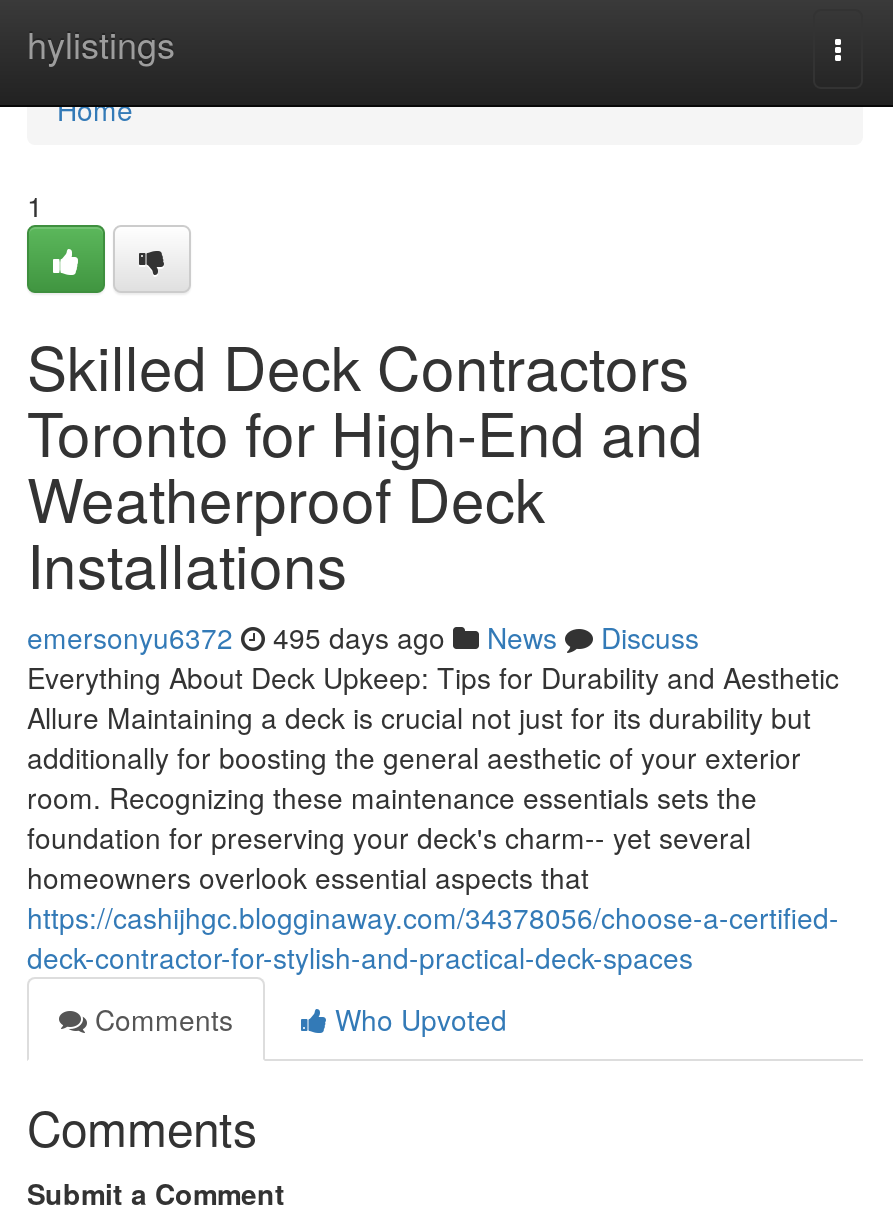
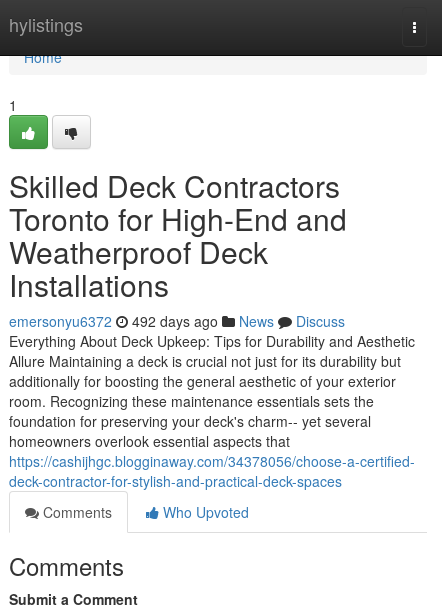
- emersonyu6372 495 days ago News Discuss
+ emersonyu6372 492 days ago News Discuss
